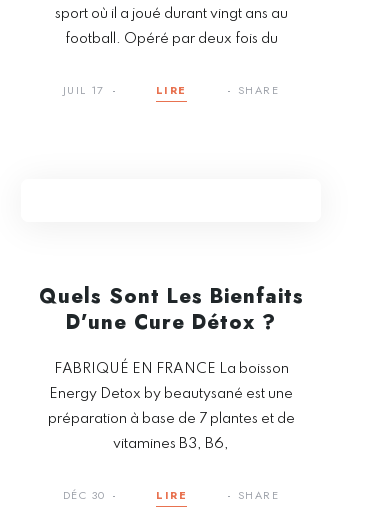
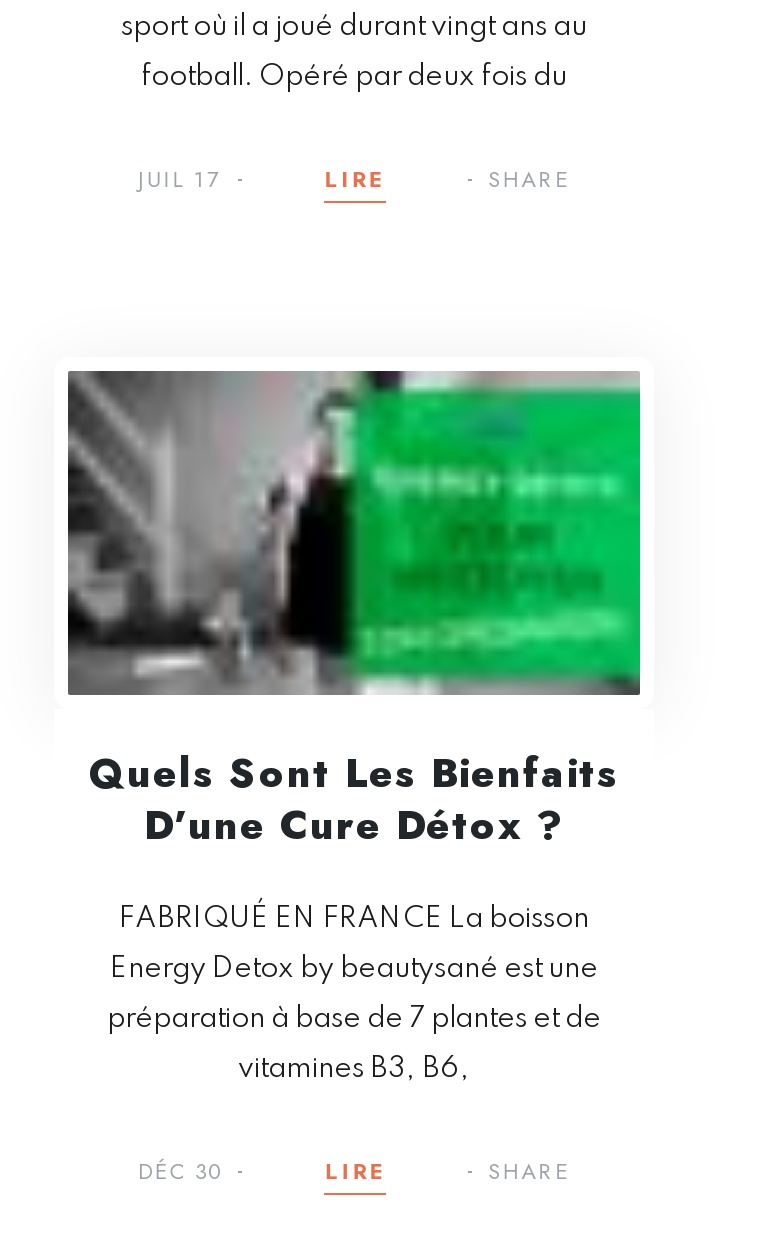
+ [image]
